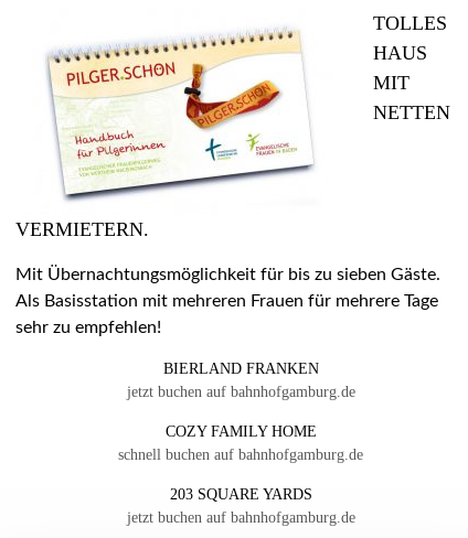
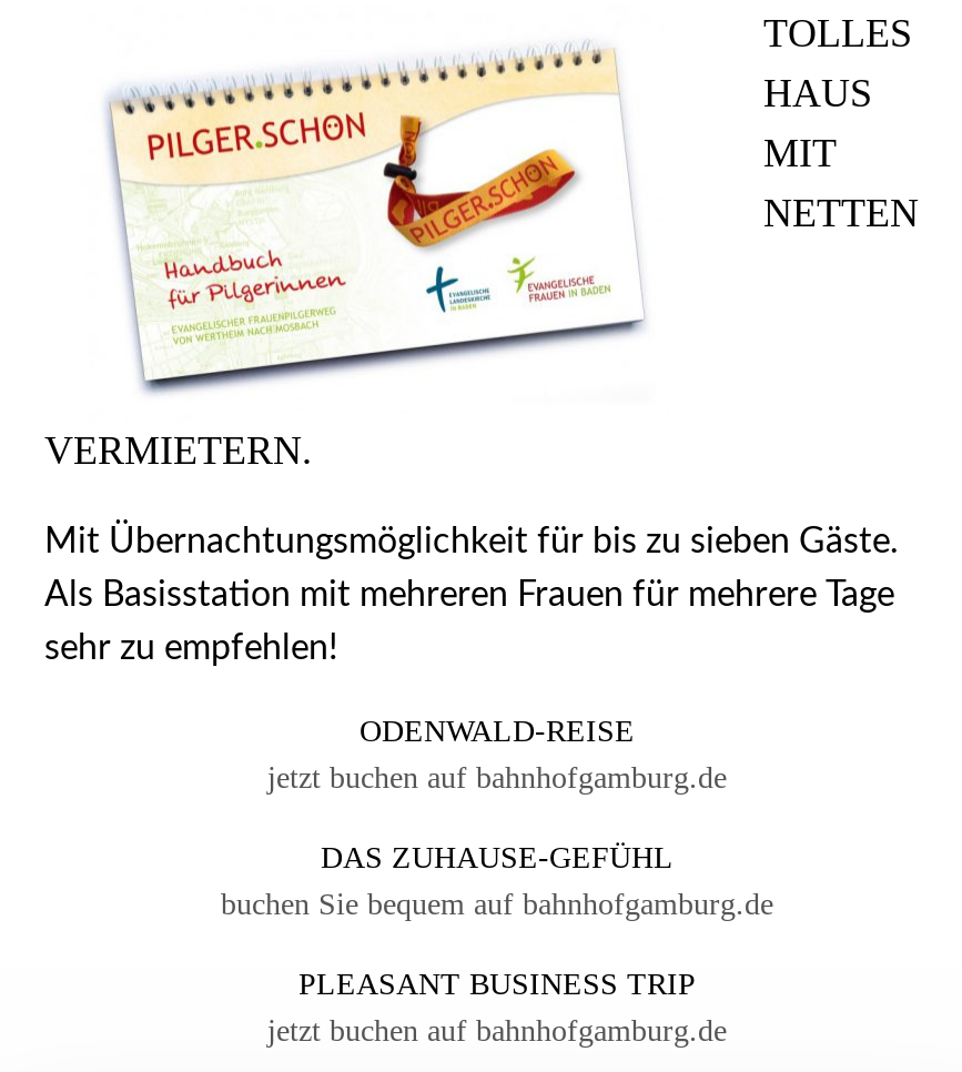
- BIERLAND FRANKEN
+ ODENWALD-REISE

- COZY FAMILY HOME
- schnell buchen auf bahnhofgamburg.de
+ DAS ZUHAUSE-GEFÜHL
+ buchen Sie bequem auf bahnhofgamburg.de

- 203 SQUARE YARDS
+ PLEASANT BUSINESS TRIP
